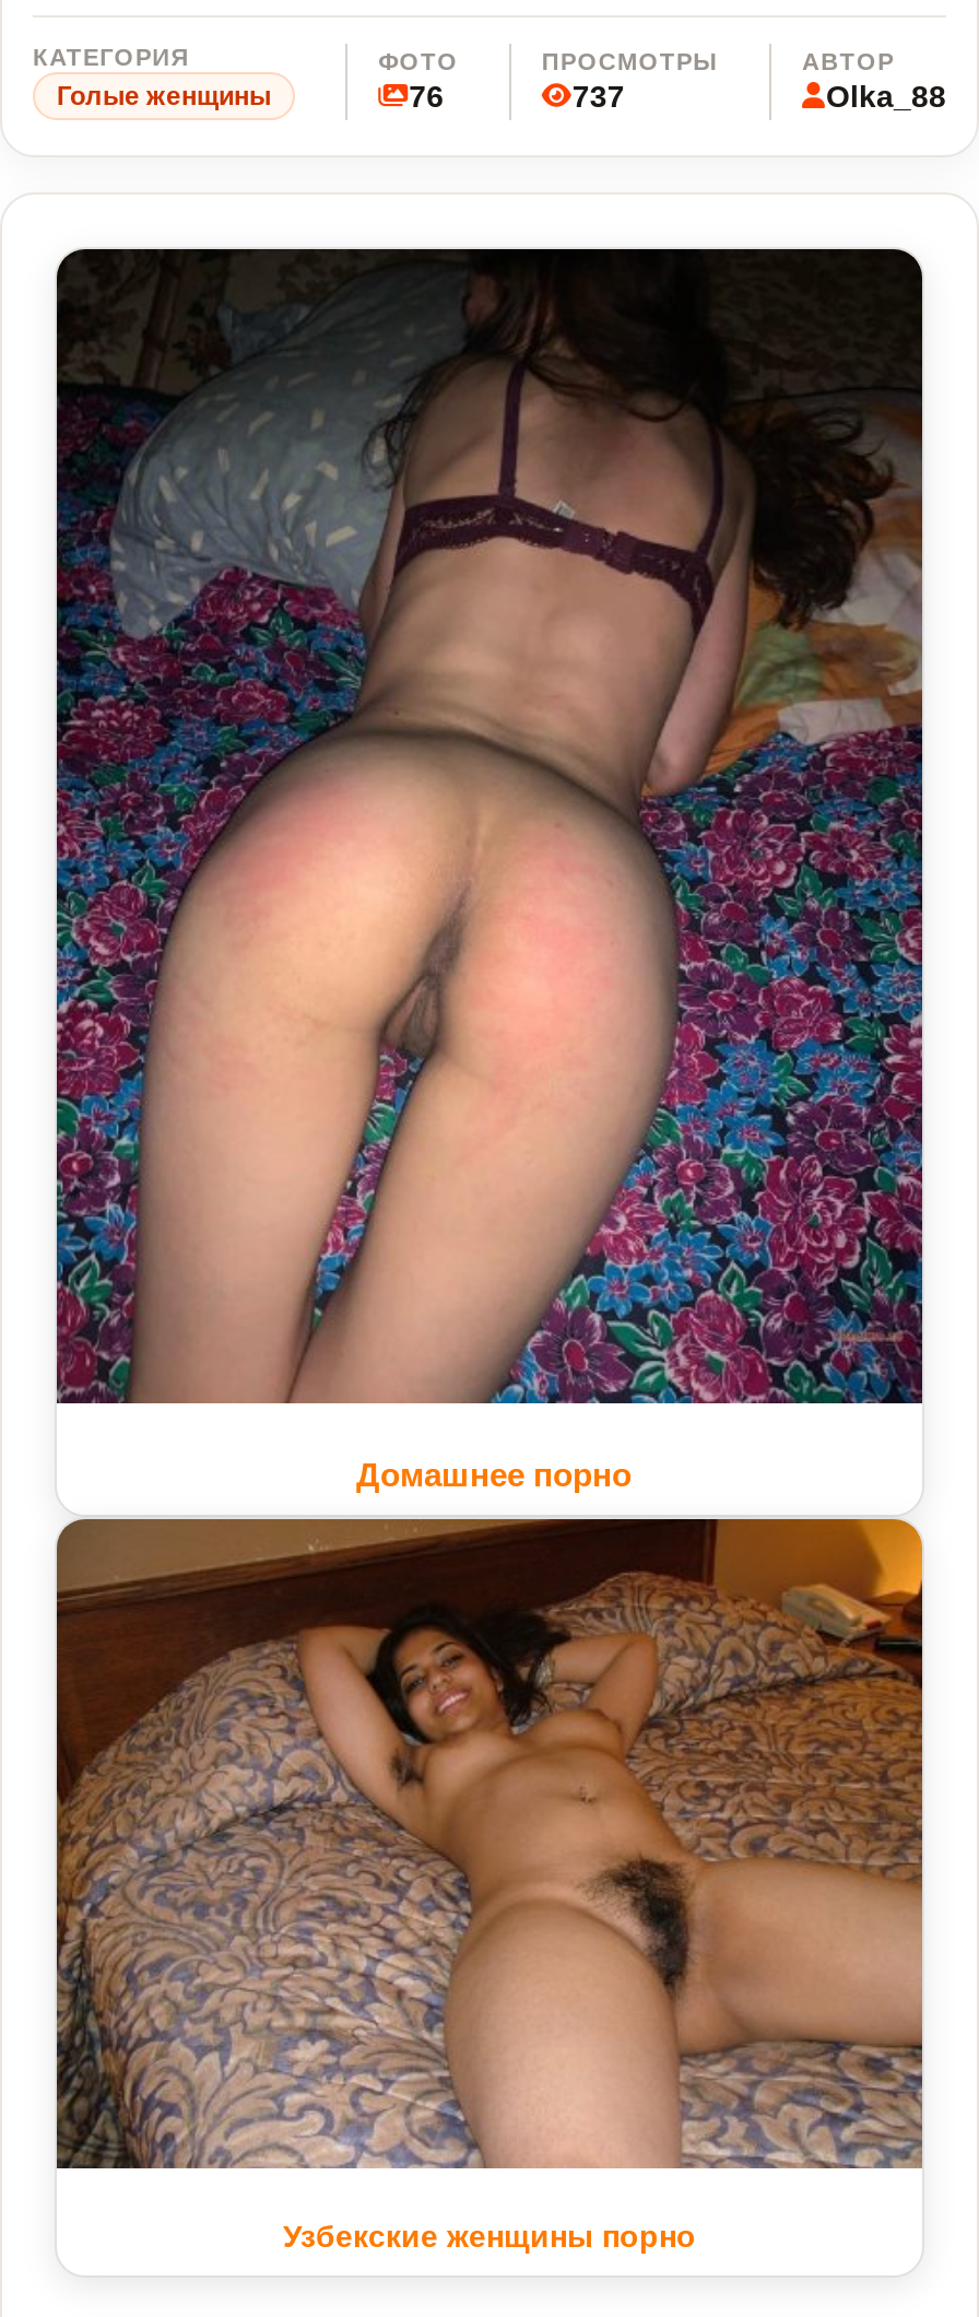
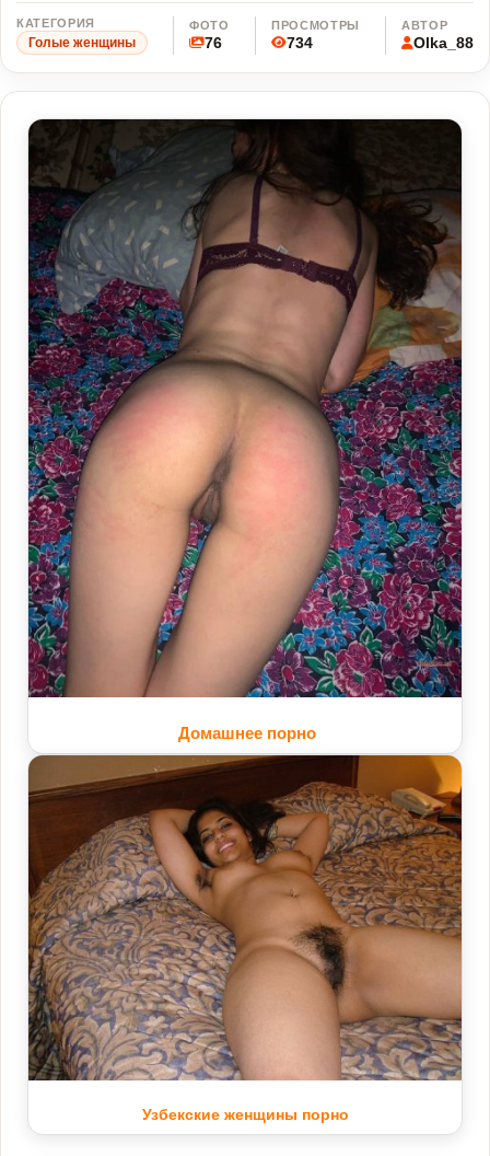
- 737
+ 734
